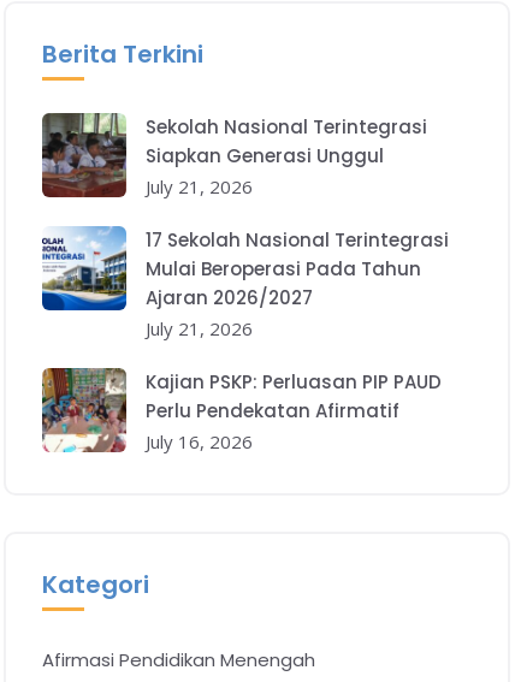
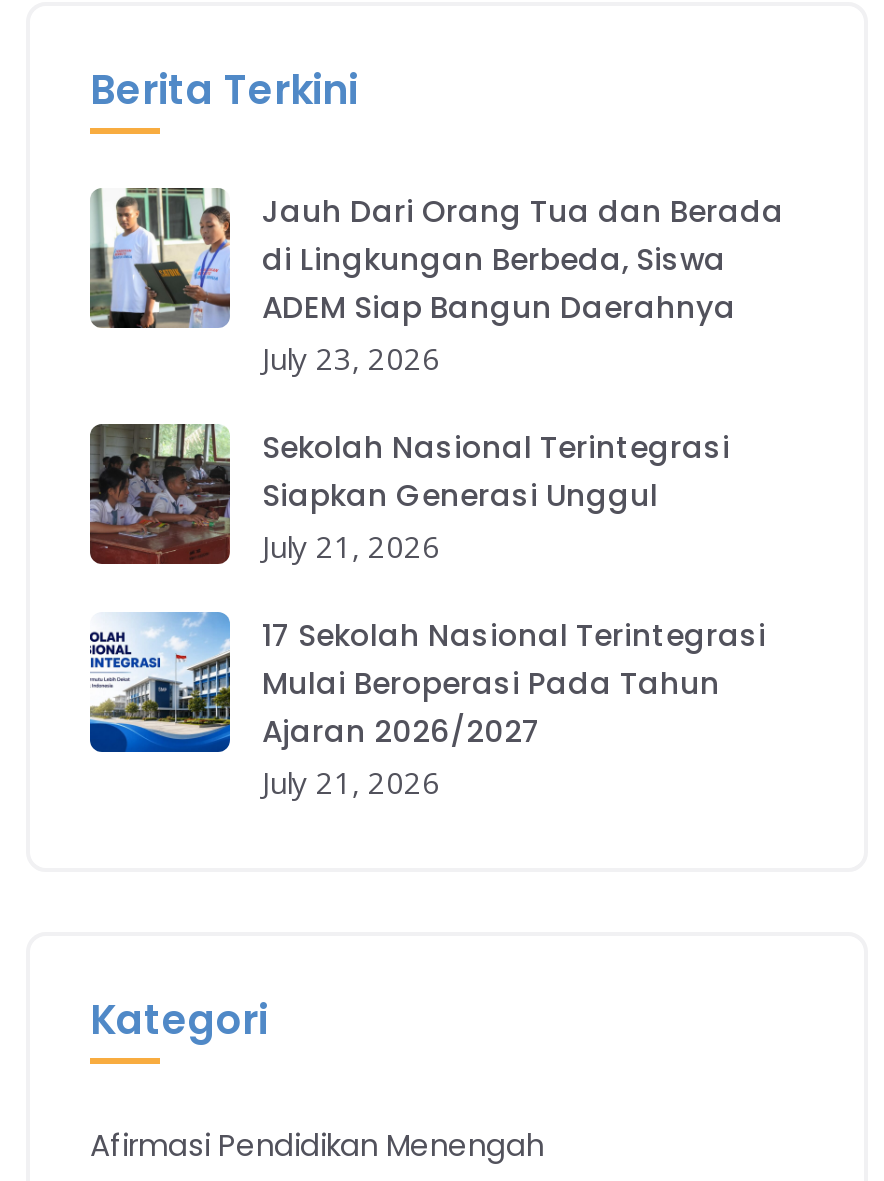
+ [image]
+ Jauh Dari Orang Tua dan Berada
+ di Lingkungan Berbeda, Siswa
+ ADEM Siap Bangun Daerahnya
+ July 23, 2026

moved down: [image] | Sekolah Nasional Terintegrasi | Siapkan Generasi Unggul | July 21, 2026 | 17 Sekolah Nasional Terintegrasi | Mulai Beroperasi Pada Tahun | Ajaran 2026/2027 | July 21, 2026

- [image]
- Kajian PSKP: Perluasan PIP PAUD
- Perlu Pendekatan Afirmatif
- July 16, 2026
